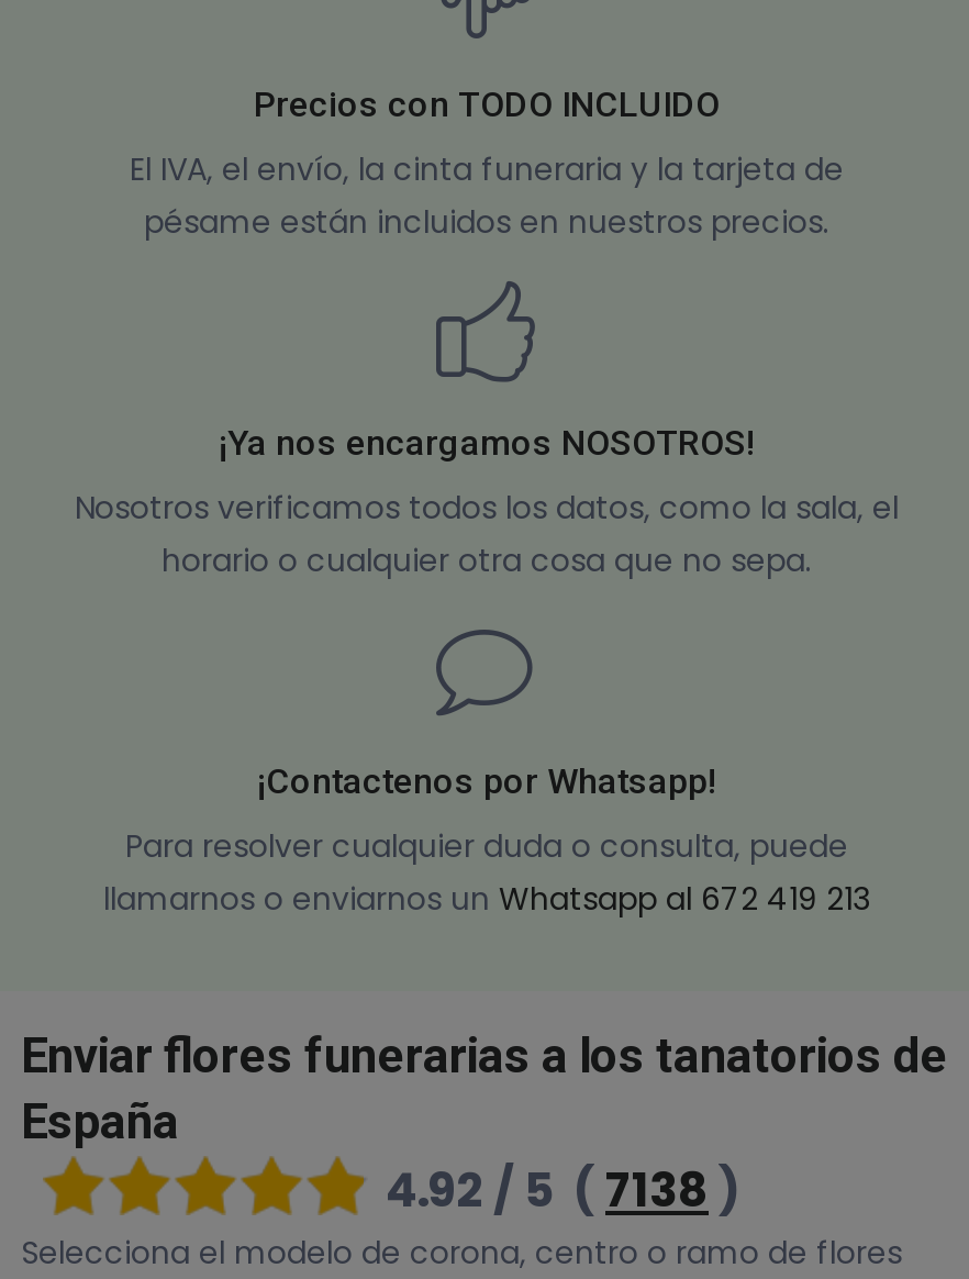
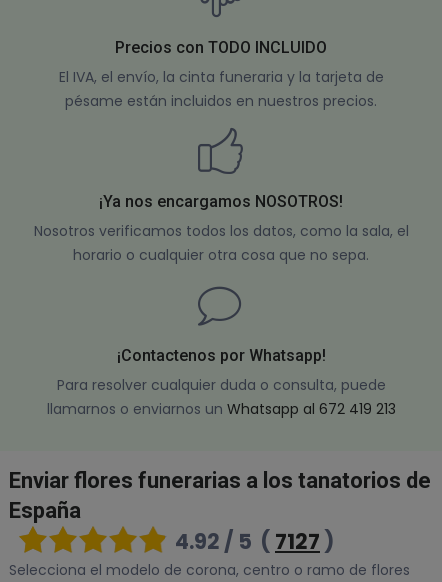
- 4.92 / 5 (7138)
+ 4.92 / 5 (7127)
